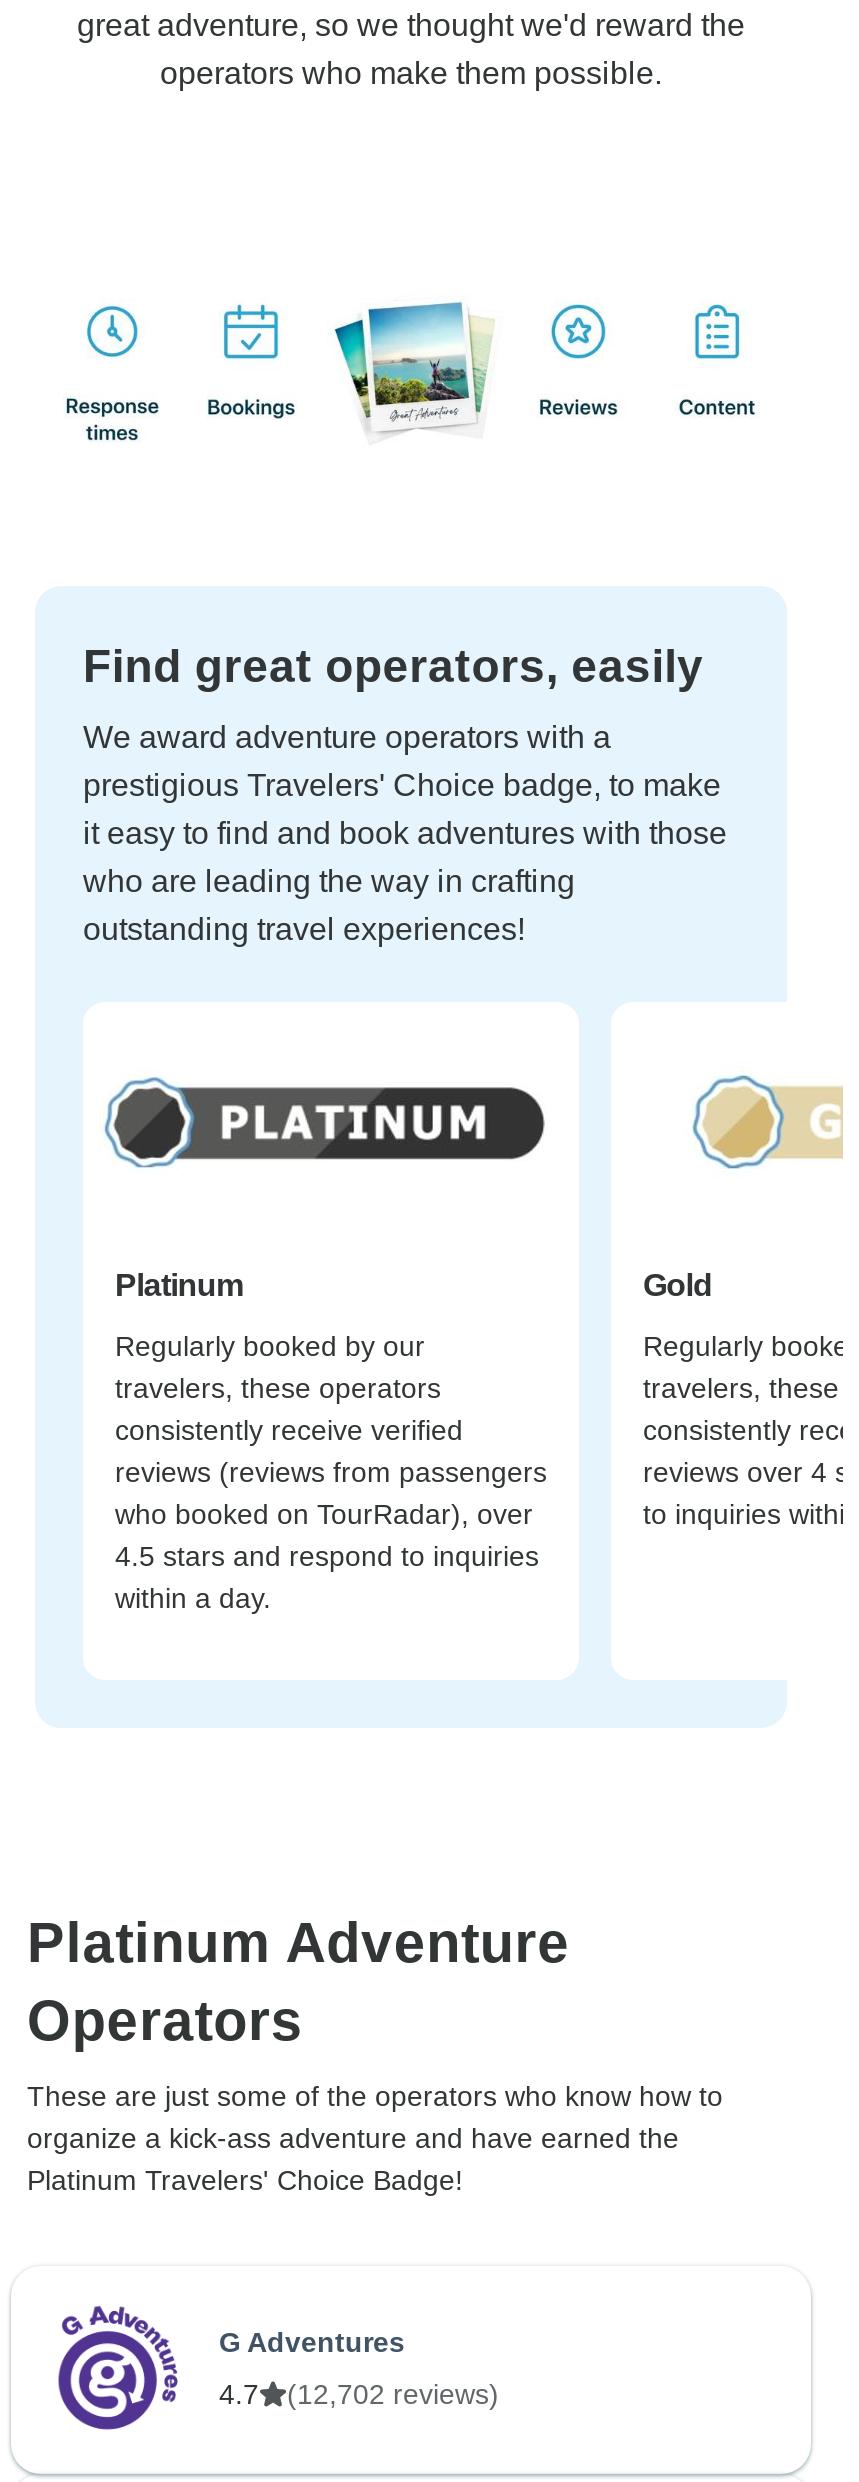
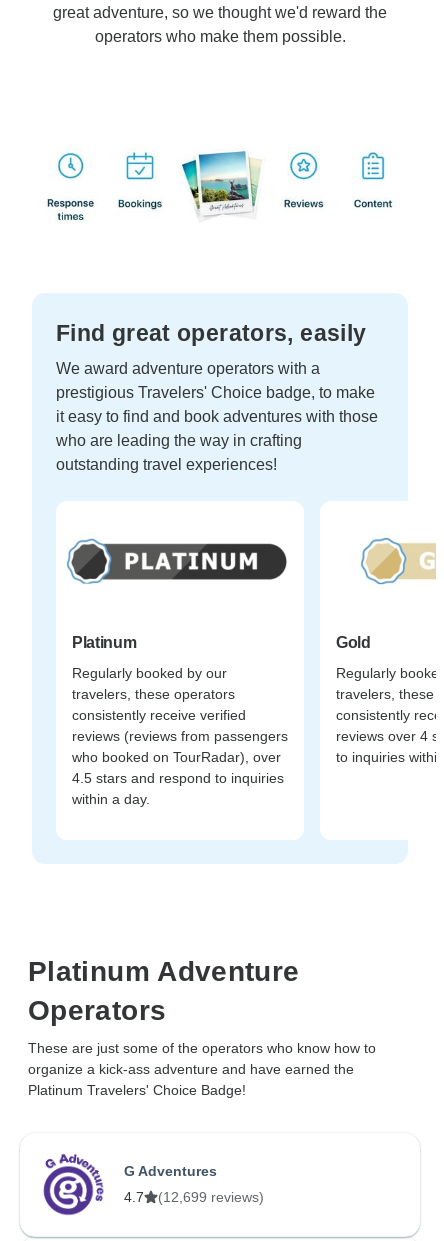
- 4.7 (12,702 reviews)
+ 4.7 (12,699 reviews)
